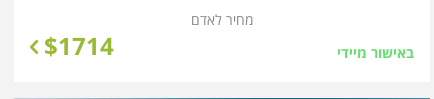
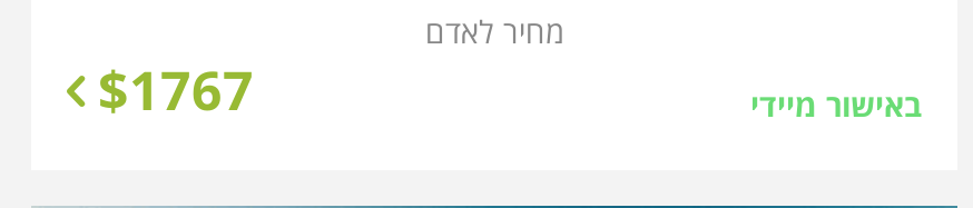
- $1714
+ $1767
